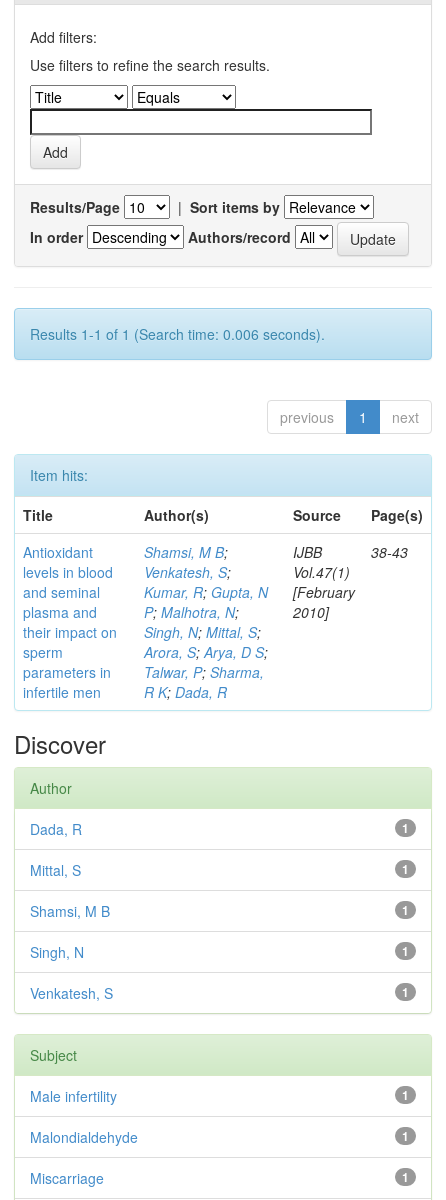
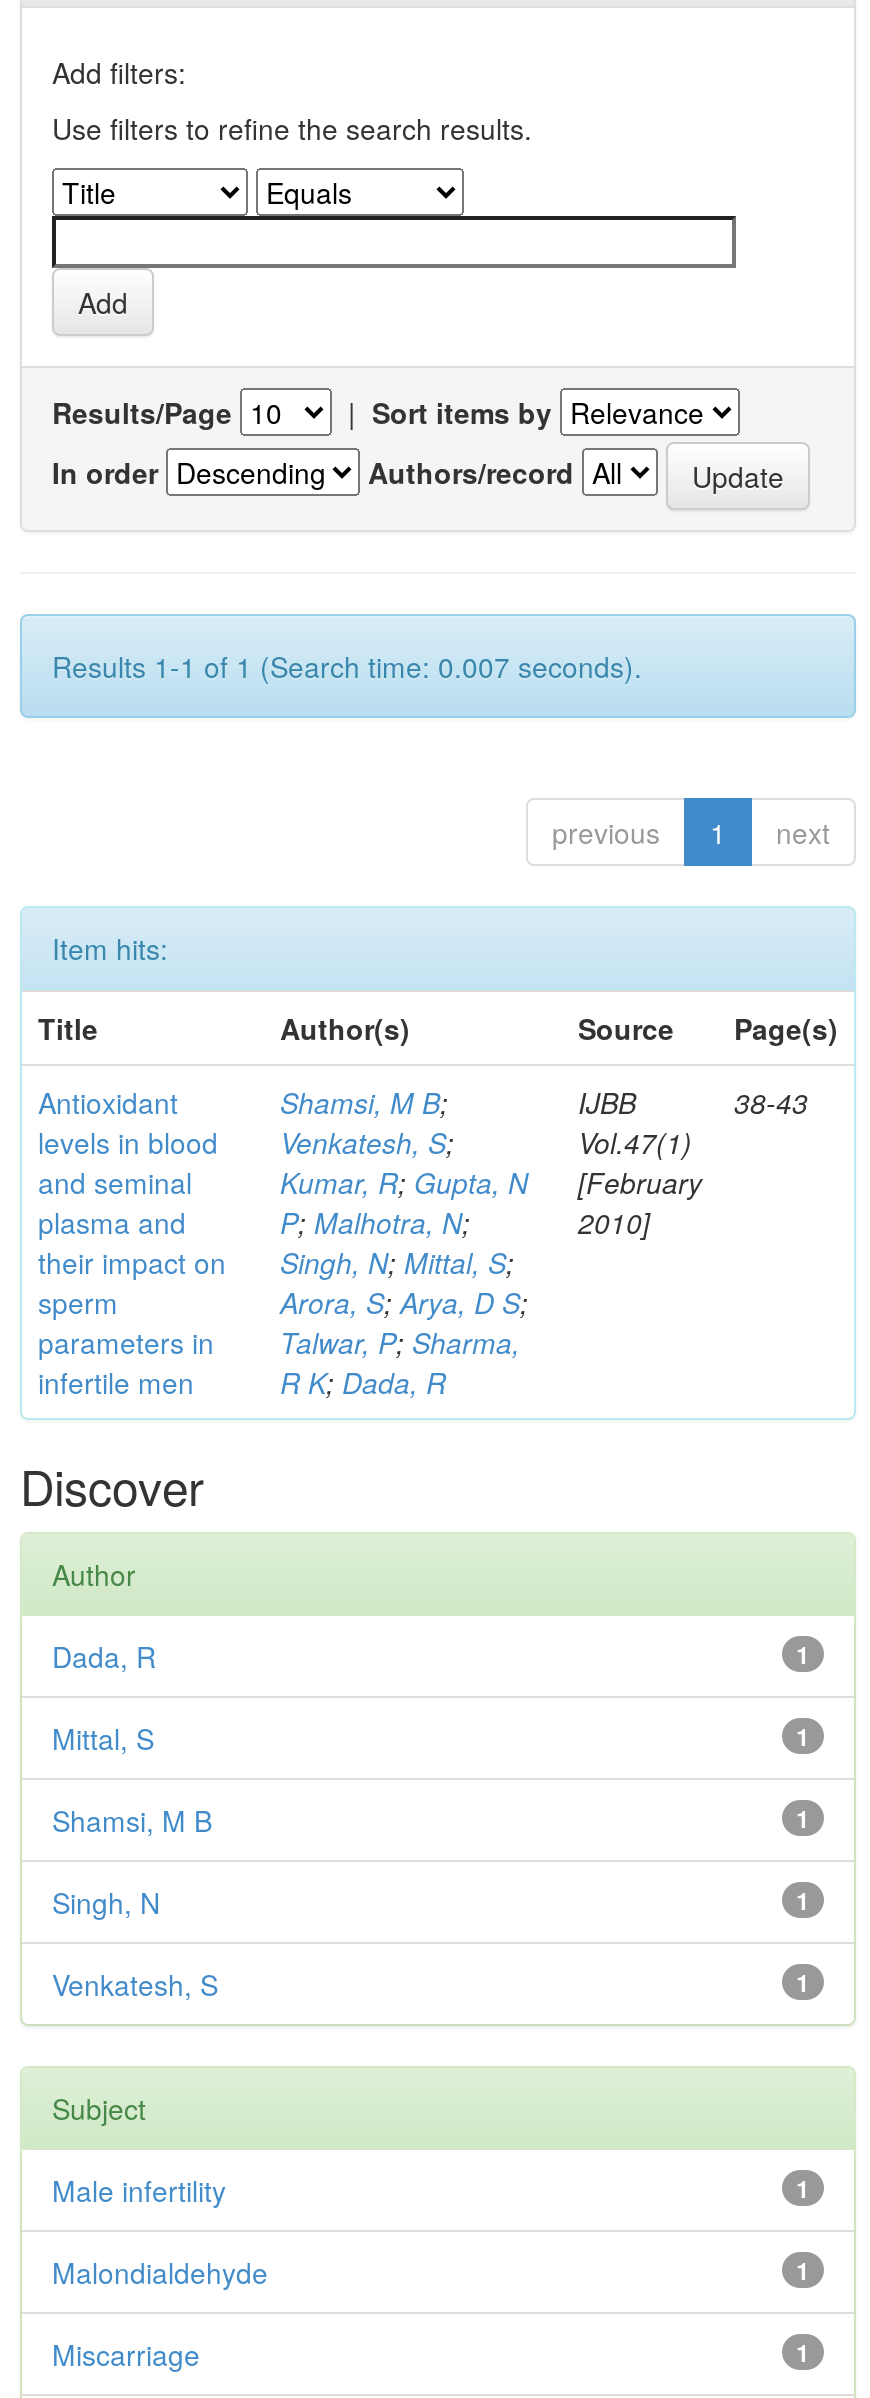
- Results 1-1 of 1 (Search time: 0.006 seconds).
+ Results 1-1 of 1 (Search time: 0.007 seconds).
